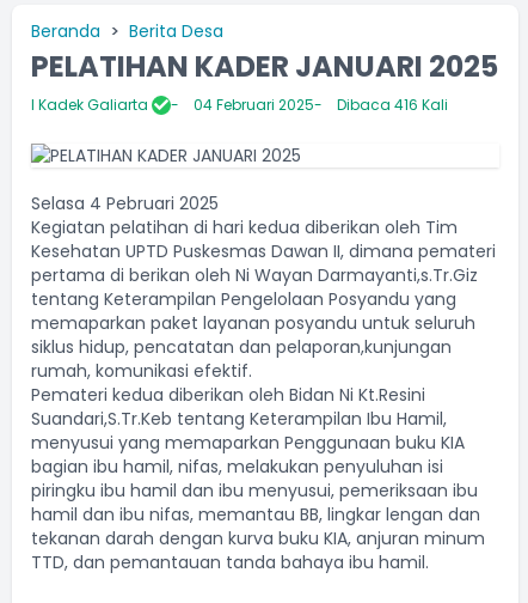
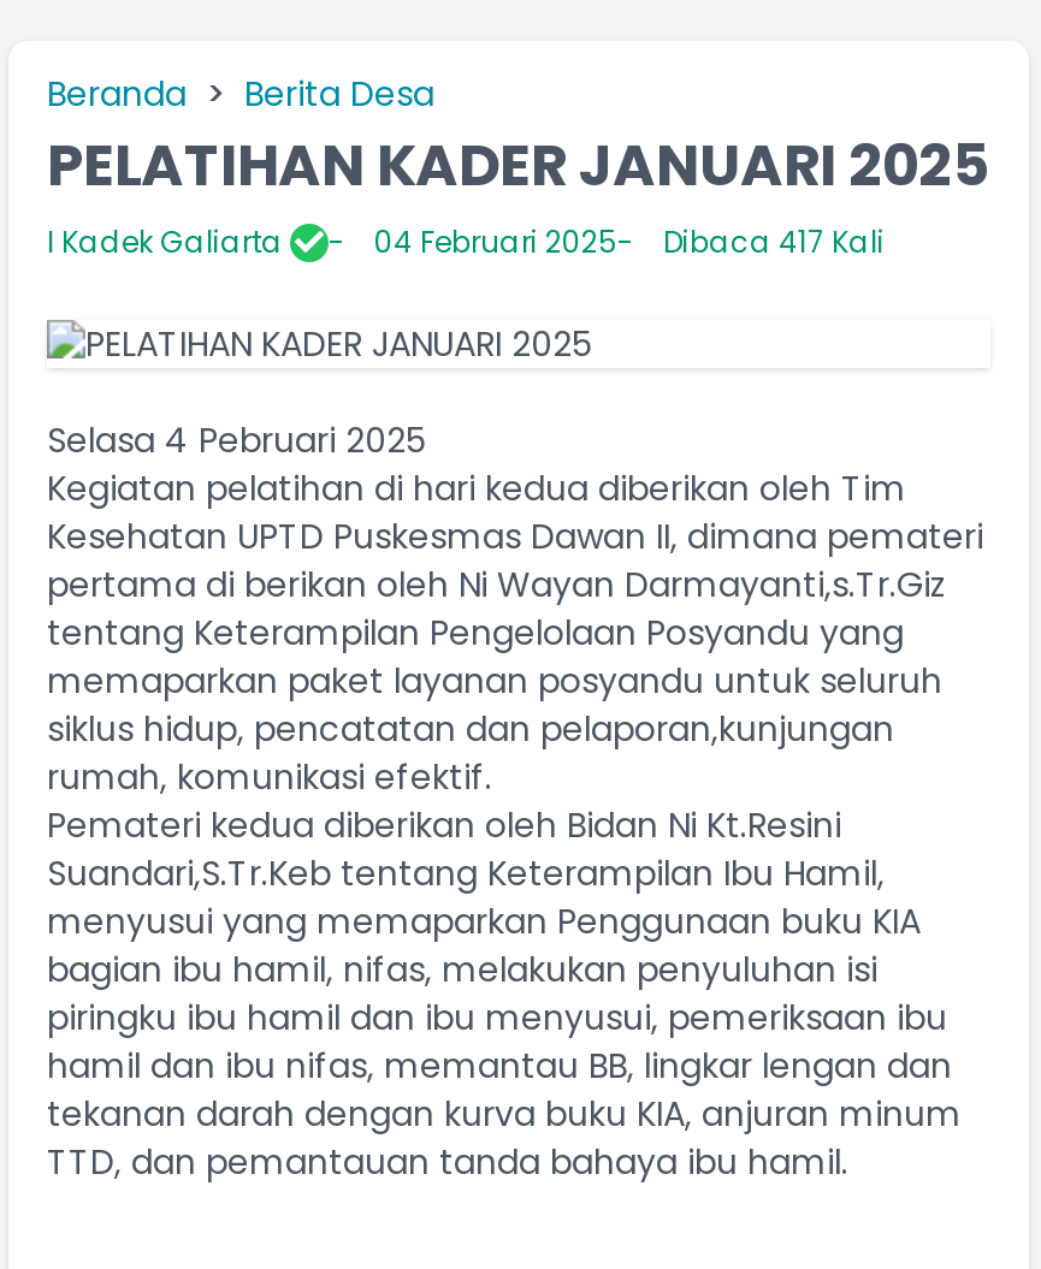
- 04 Februari 2025 Dibaca 416 Kali
+ 04 Februari 2025 Dibaca 417 Kali
